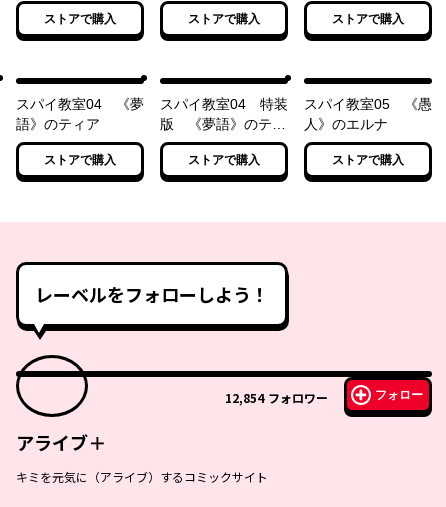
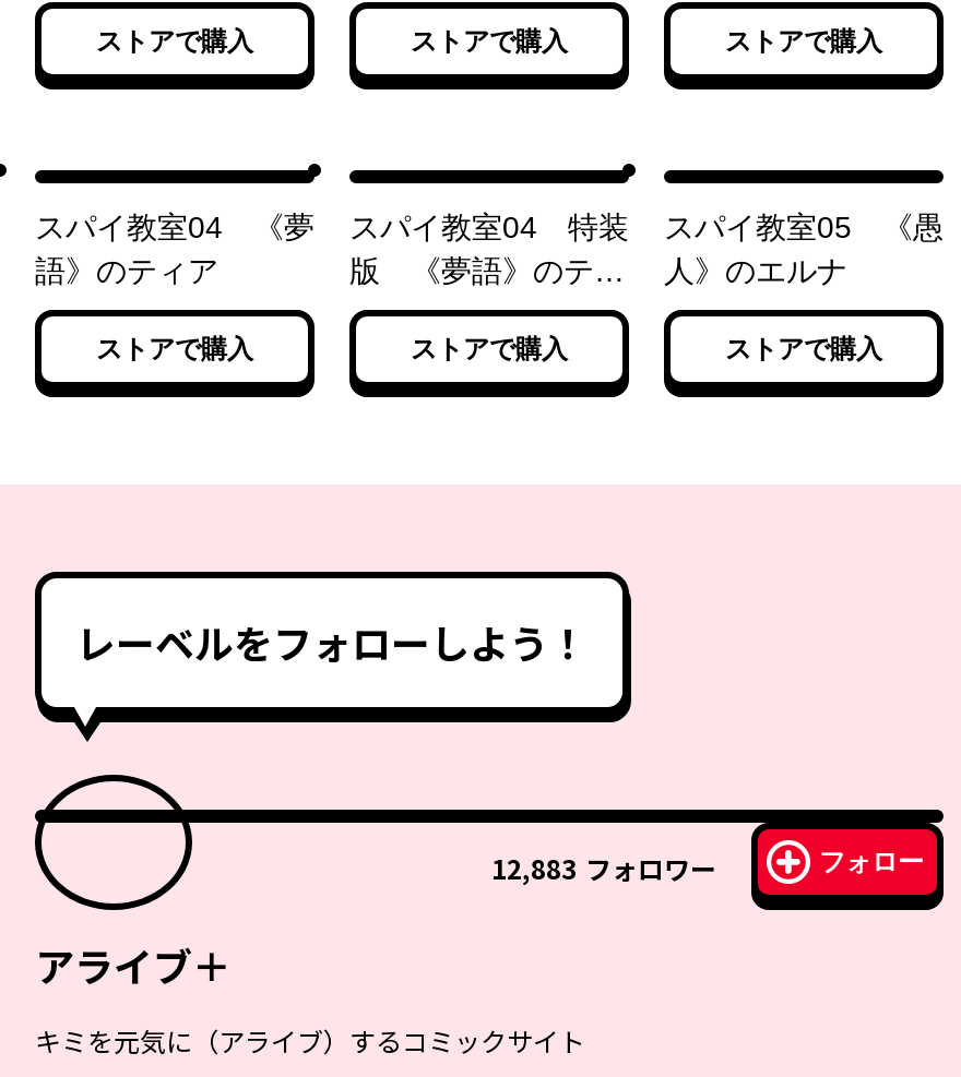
- 12,854 フォロワー
+ 12,883 フォロワー
